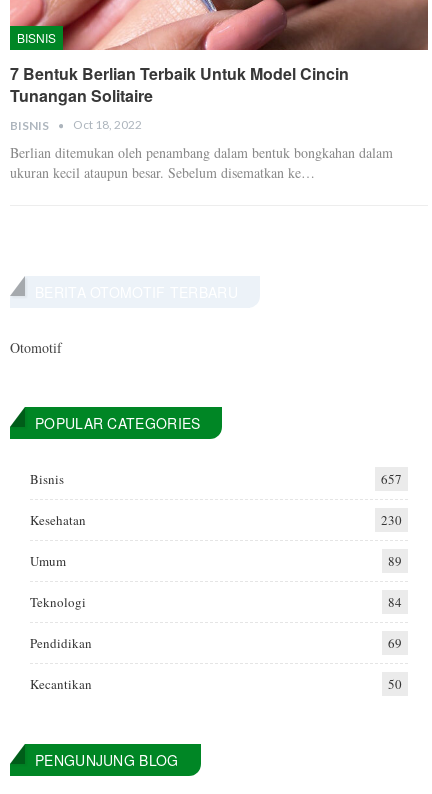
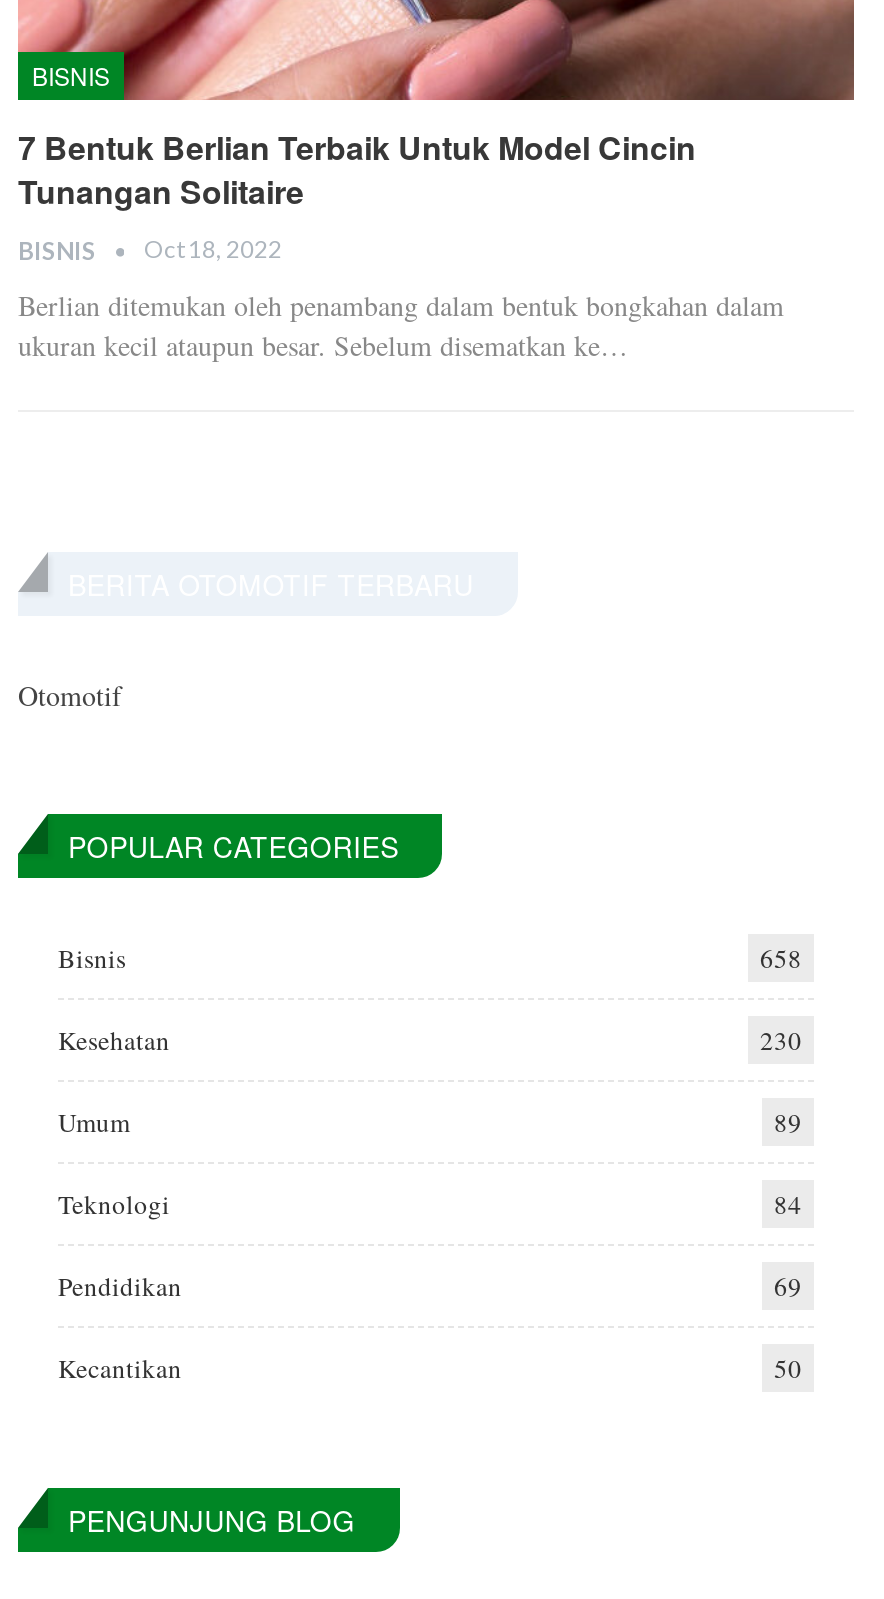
- 657
+ 658
